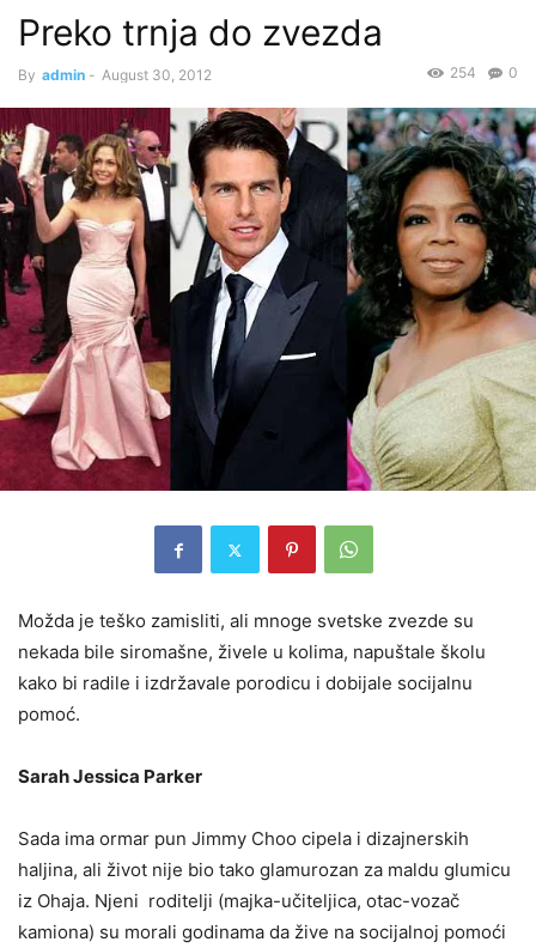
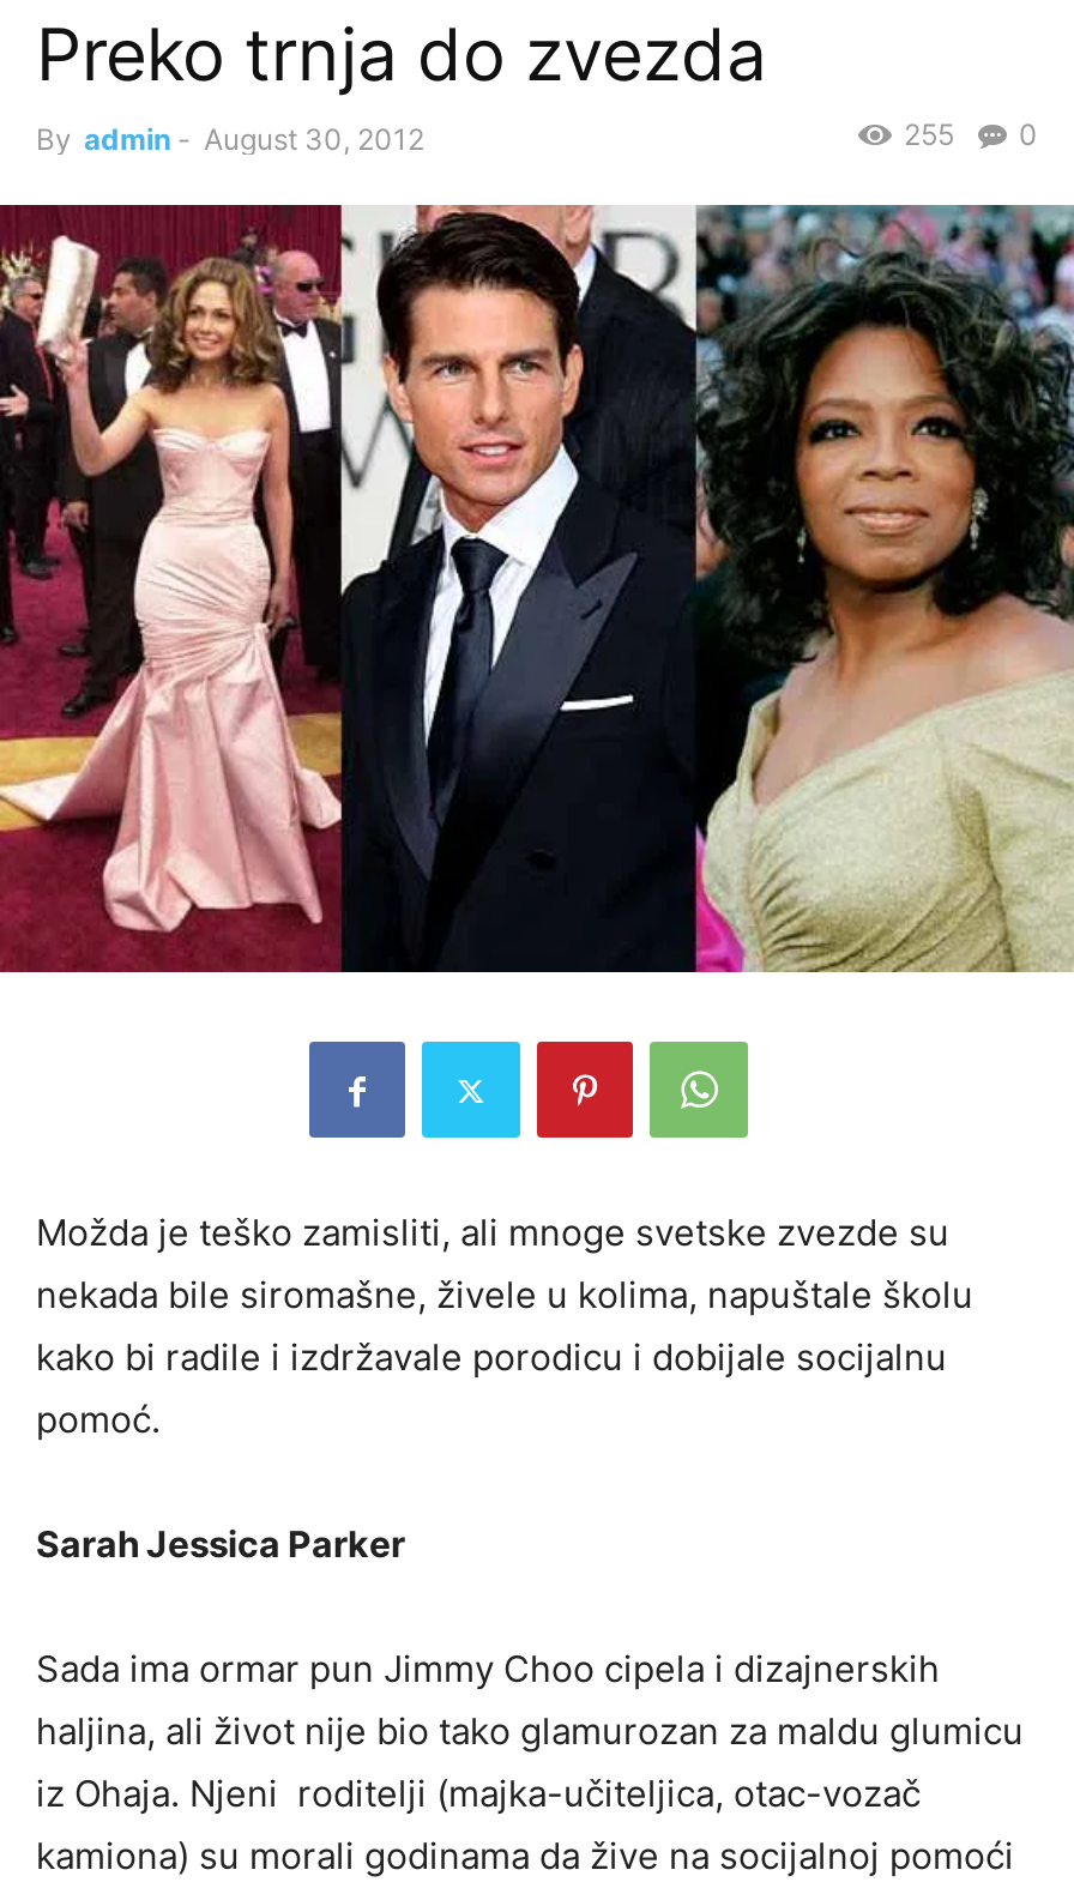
- 254 0
+ 255 0
